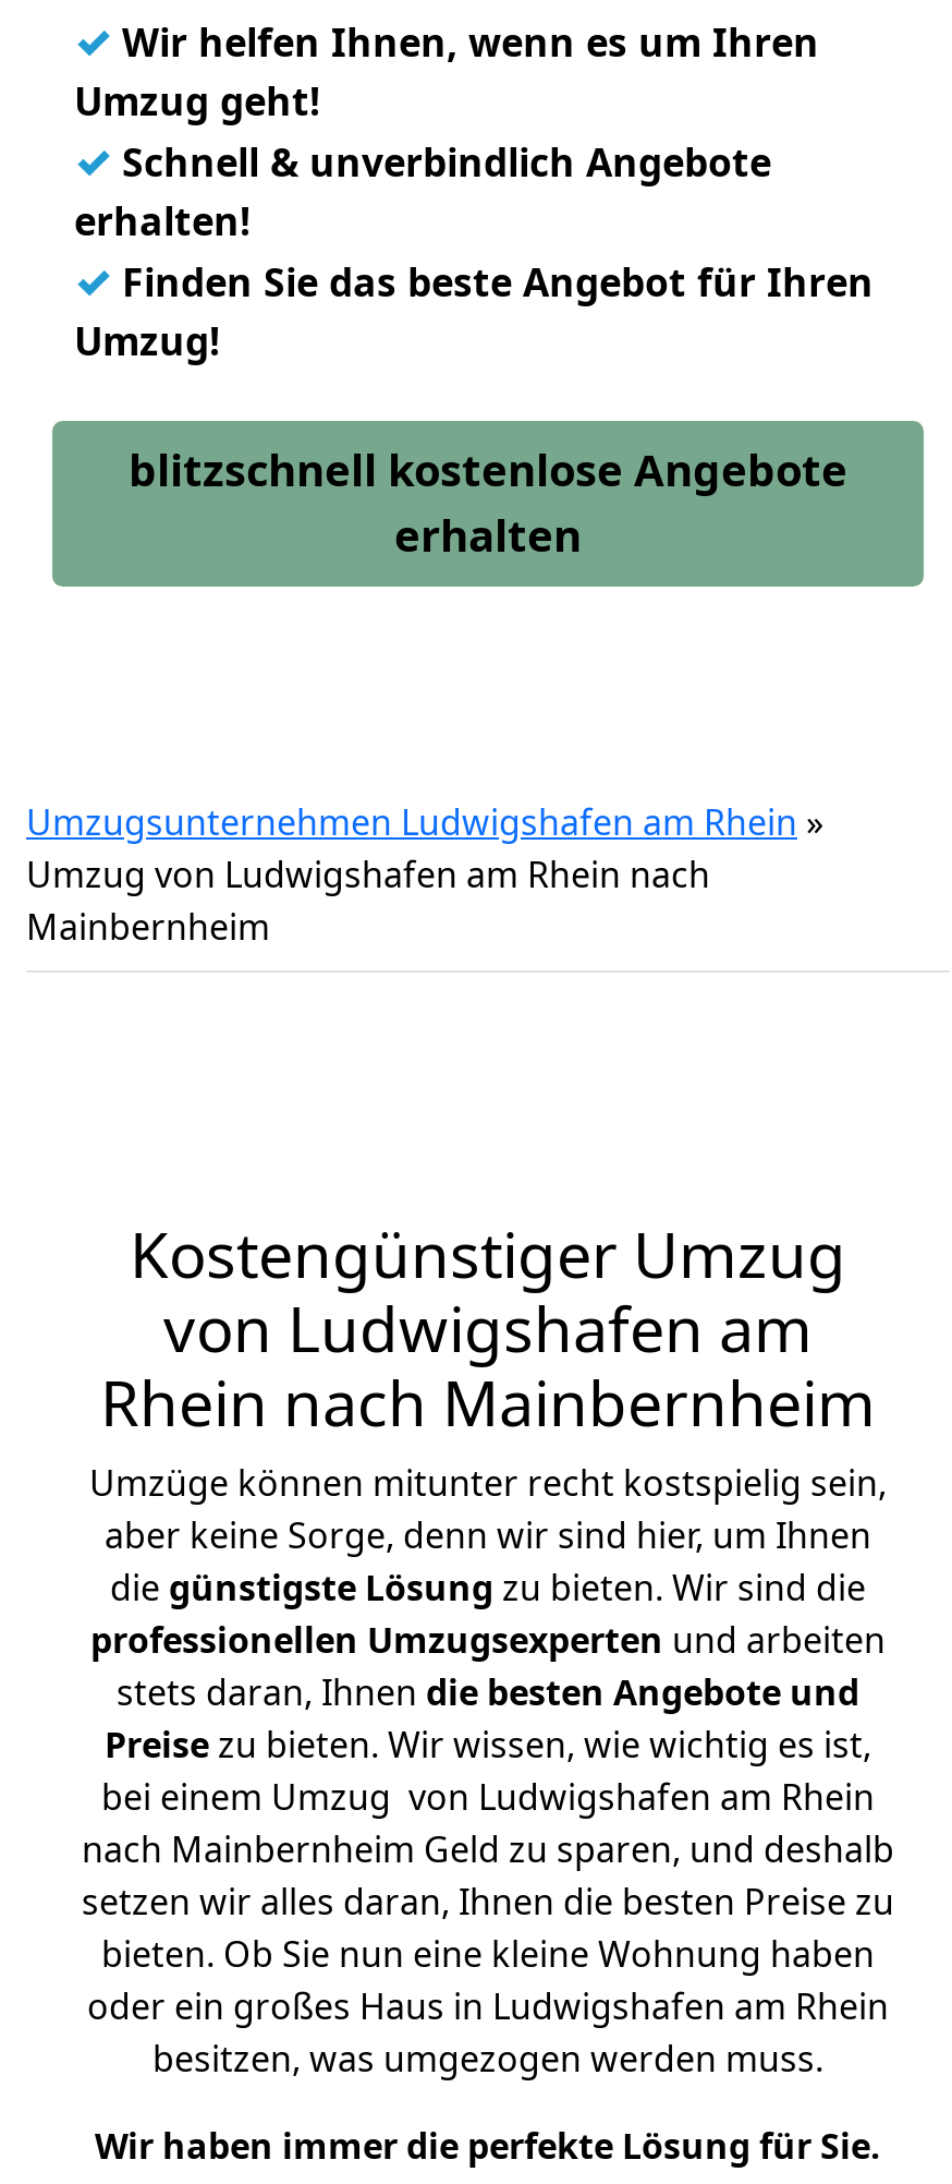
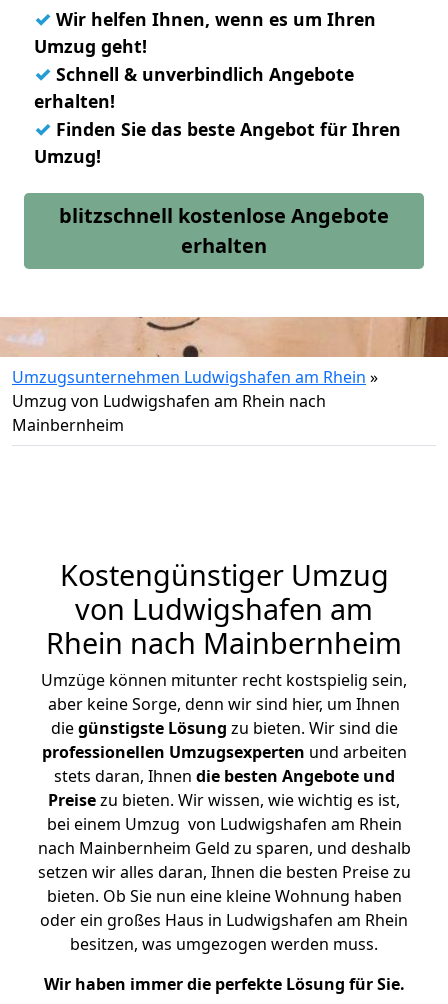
+ [image]
